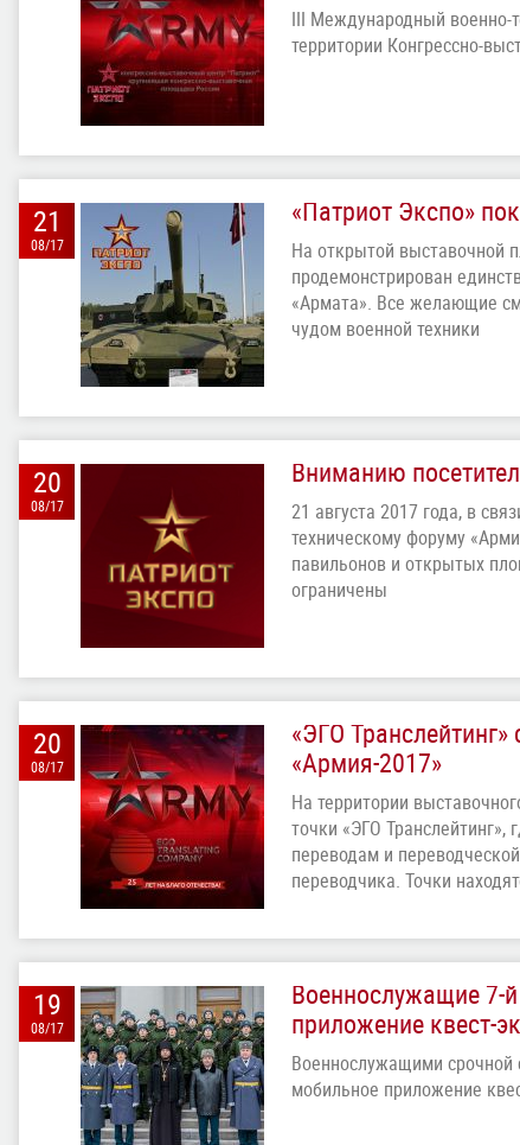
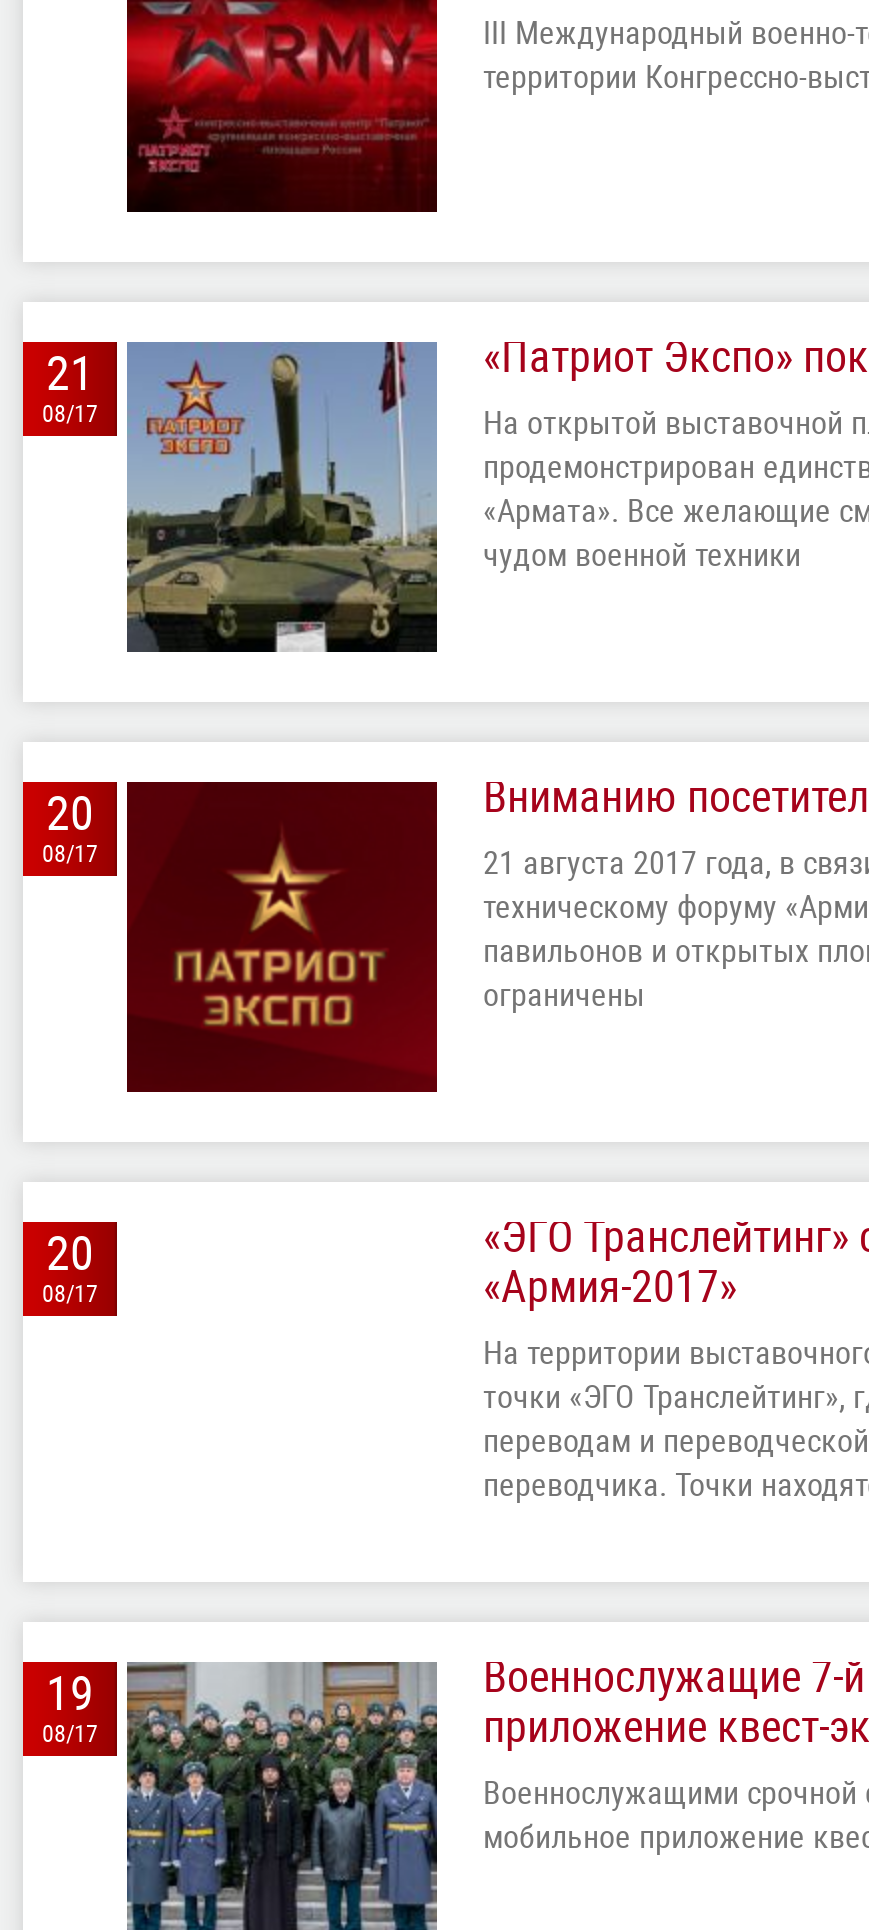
- [image]
